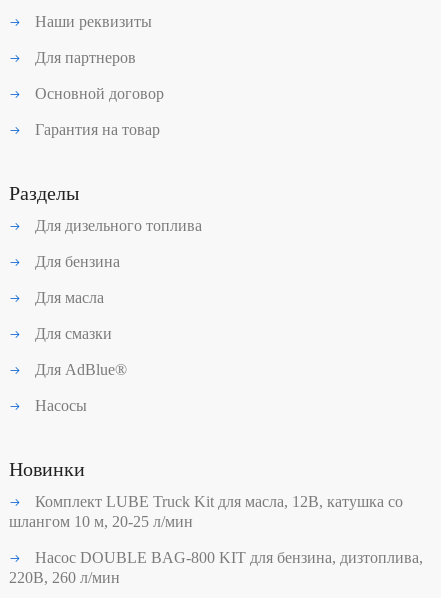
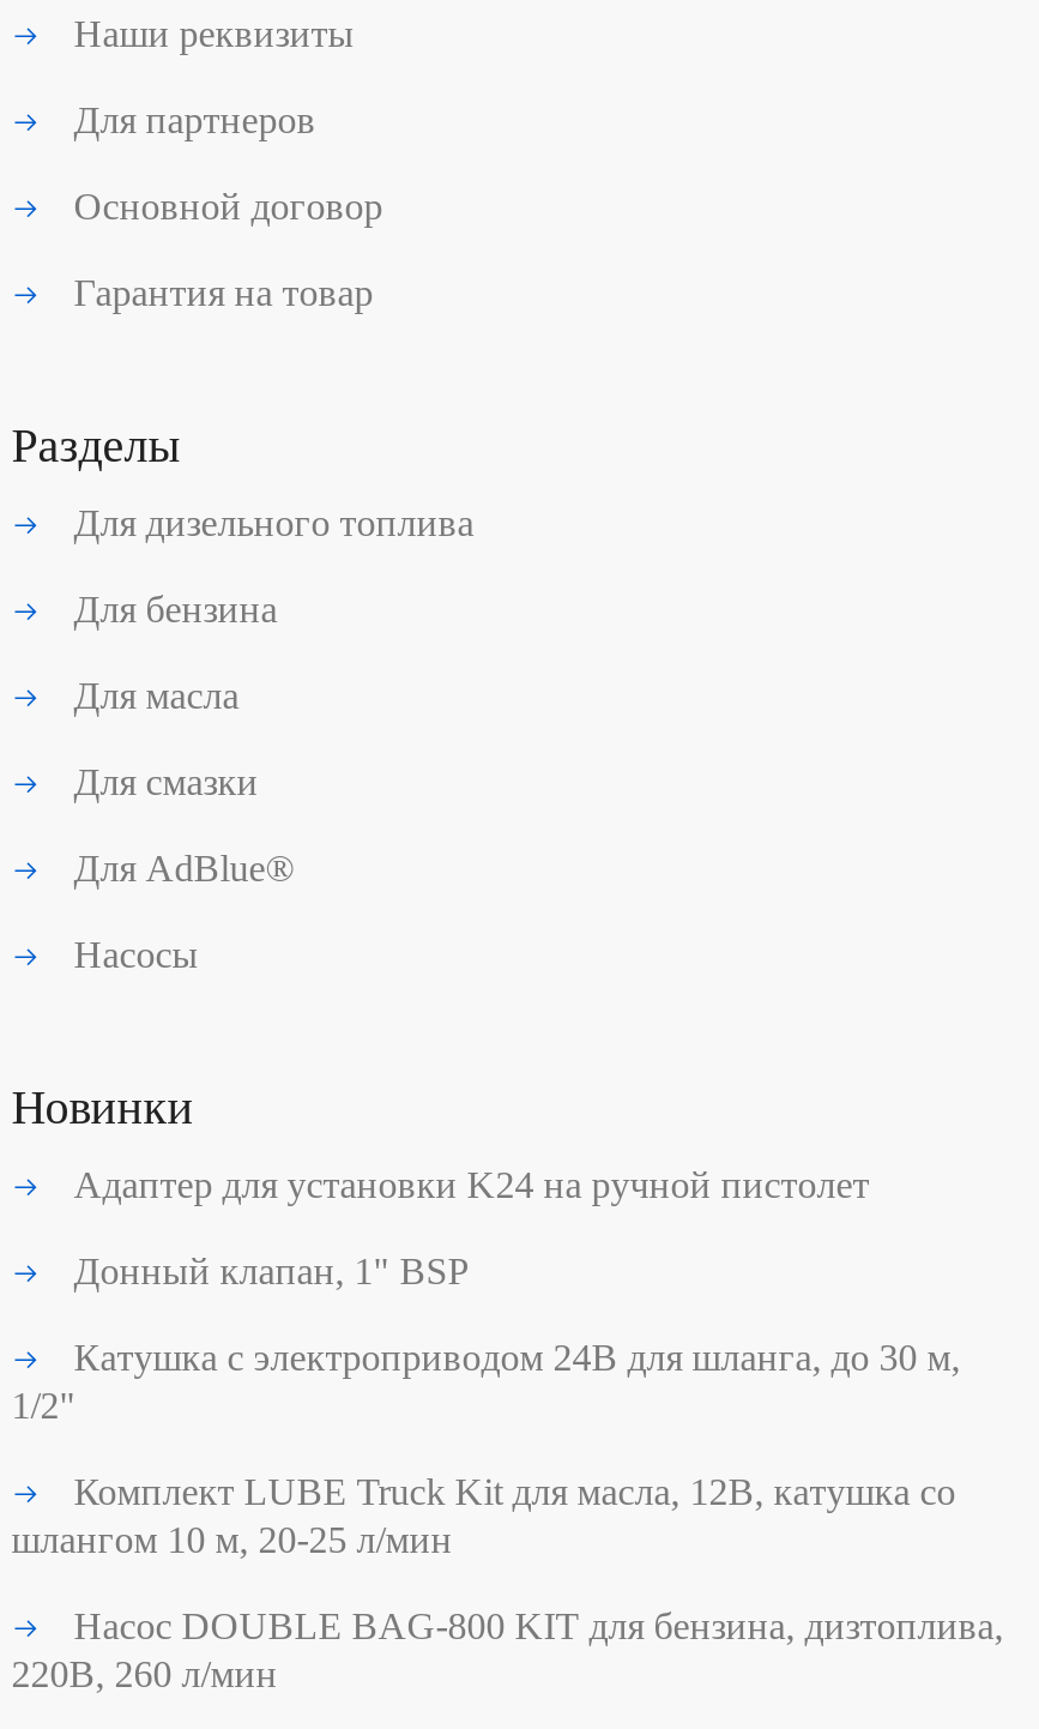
+ Адаптер для установки K24 на ручной пистолет
+ Донный клапан, 1" BSP
+ Катушка с электроприводом 24В для шланга, до 30 м,
+ 1/2"
